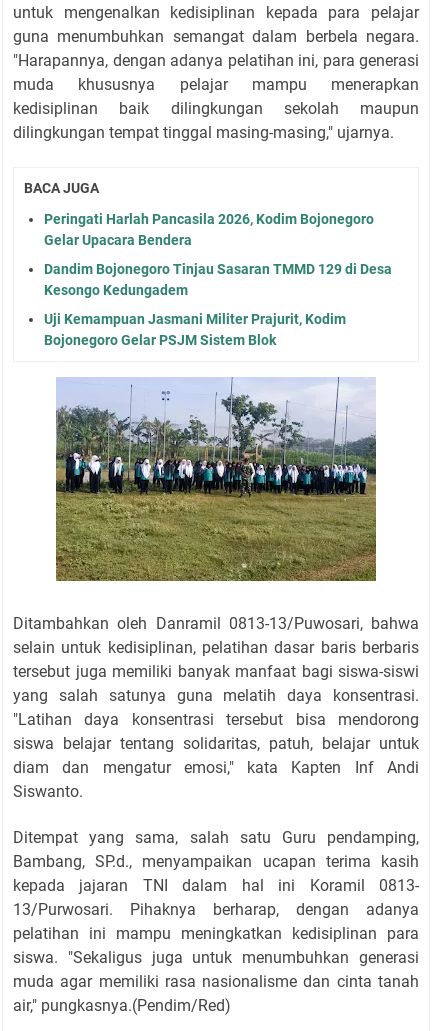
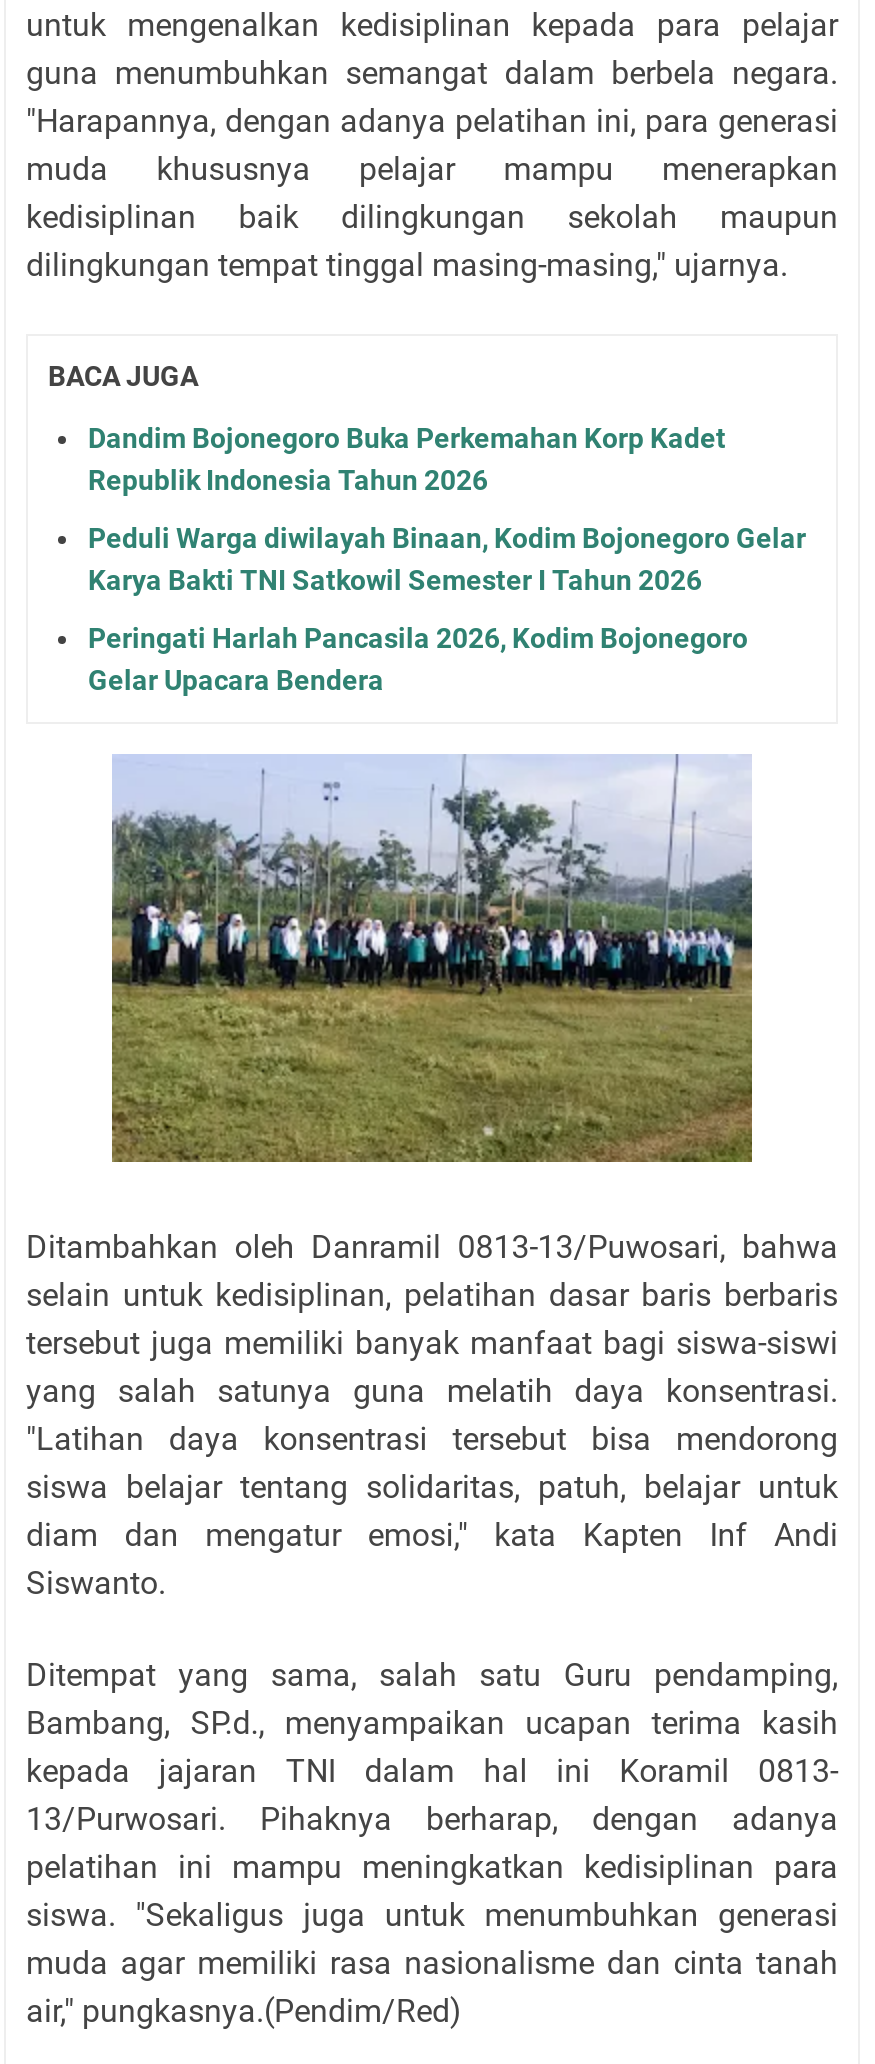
+ Dandim Bojonegoro Buka Perkemahan Korp Kadet
+ Republik Indonesia Tahun 2026
+ Peduli Warga diwilayah Binaan, Kodim Bojonegoro Gelar
+ Karya Bakti TNI Satkowil Semester I Tahun 2026

moved down: Peringati Harlah Pancasila 2026, Kodim Bojonegoro | Gelar Upacara Bendera

- Dandim Bojonegoro Tinjau Sasaran TMMD 129 di Desa
- Kesongo Kedungadem
- Uji Kemampuan Jasmani Militer Prajurit, Kodim
- Bojonegoro Gelar PSJM Sistem Blok
